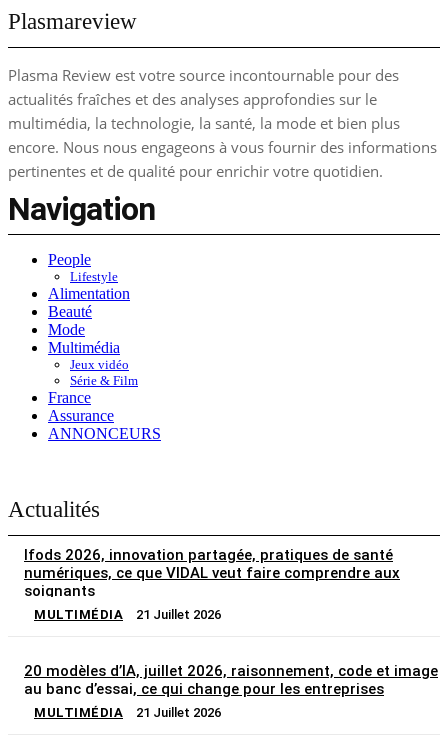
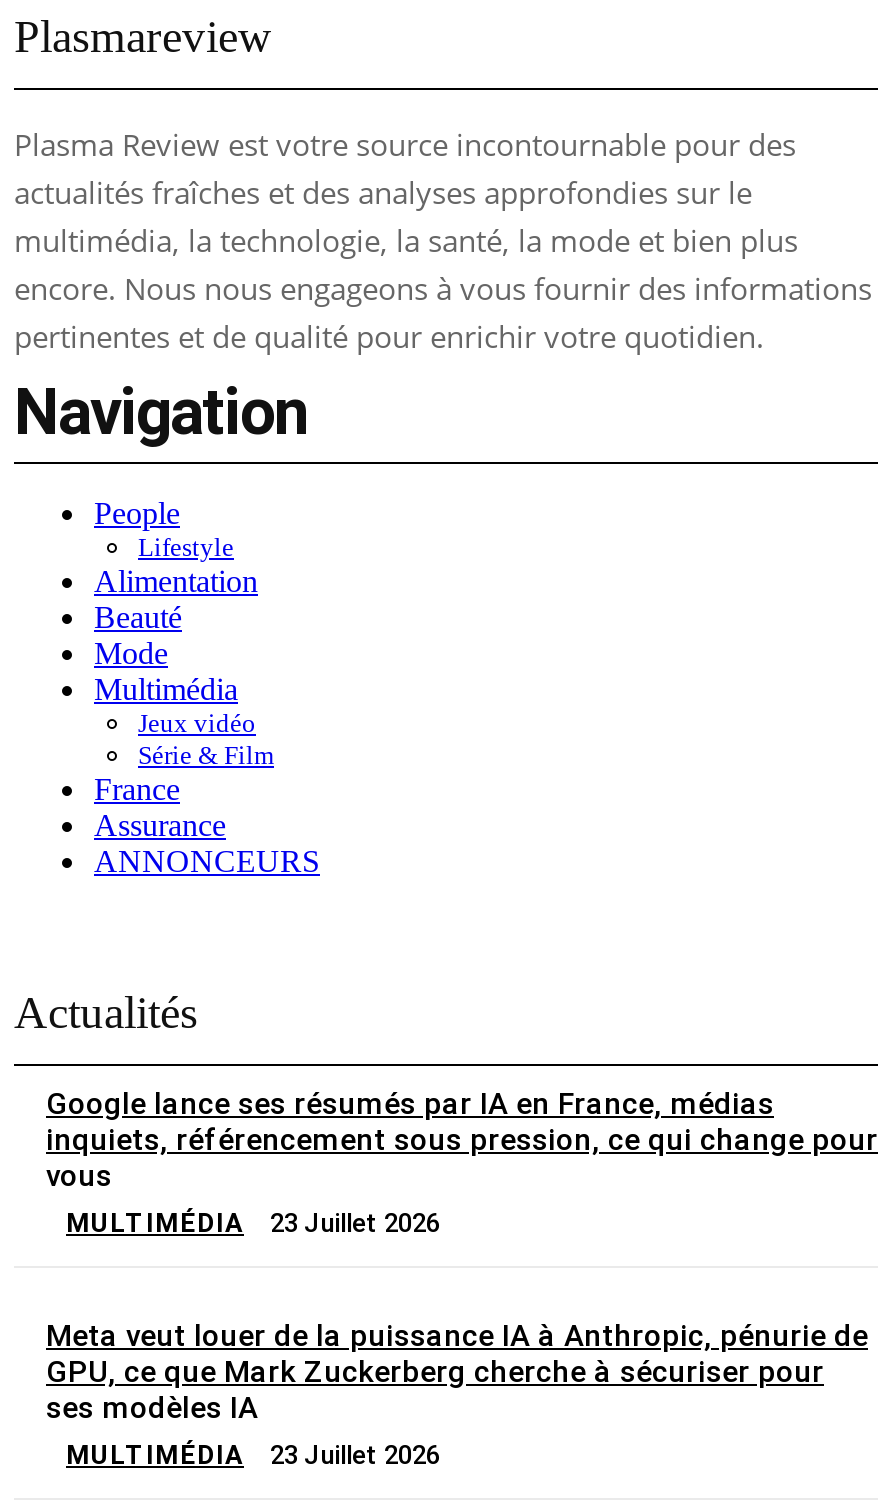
- Ifods 2026, innovation partagée, pratiques de santé
- numériques, ce que VIDAL veut faire comprendre aux
- soignants
+ Google lance ses résumés par IA en France, médias
+ inquiets, référencement sous pression, ce qui change pour
+ vous

- MULTIMÉDIA 21 Juillet 2026
+ MULTIMÉDIA 23 Juillet 2026

- 20 modèles d’IA, juillet 2026, raisonnement, code et image
- au banc d’essai, ce qui change pour les entreprises
+ Meta veut louer de la puissance IA à Anthropic, pénurie de
+ GPU, ce que Mark Zuckerberg cherche à sécuriser pour
+ ses modèles IA

- MULTIMÉDIA 21 Juillet 2026
+ MULTIMÉDIA 23 Juillet 2026
